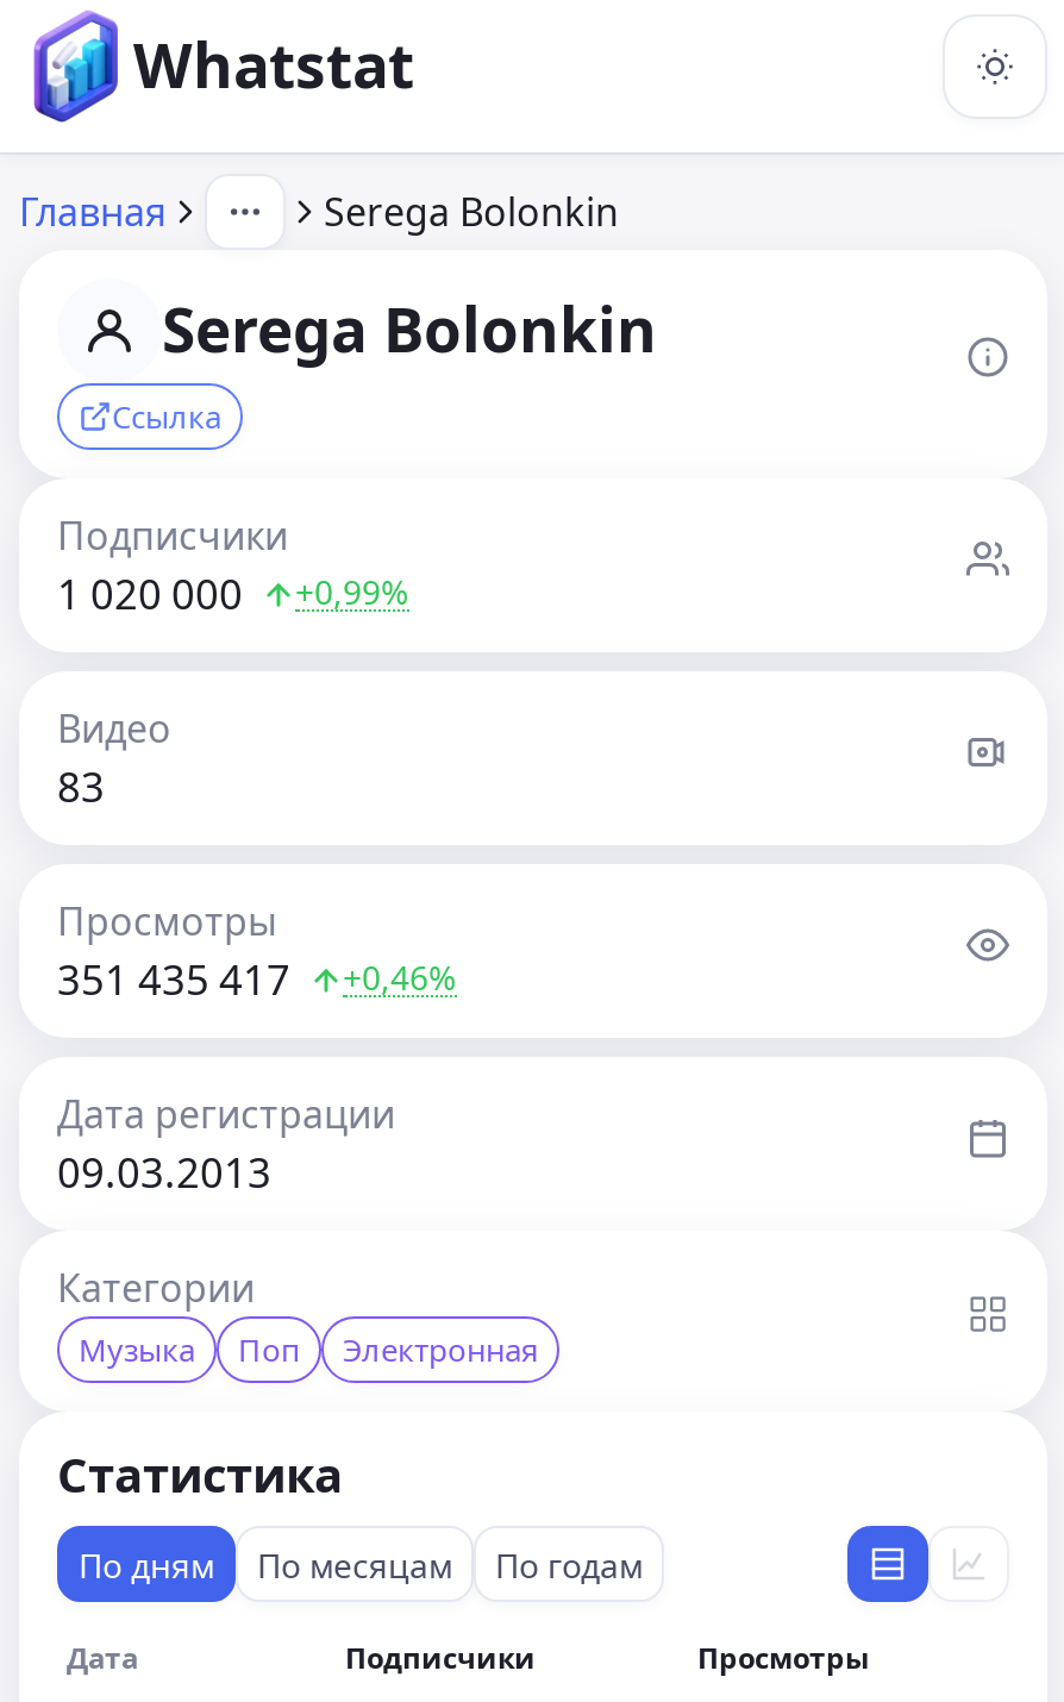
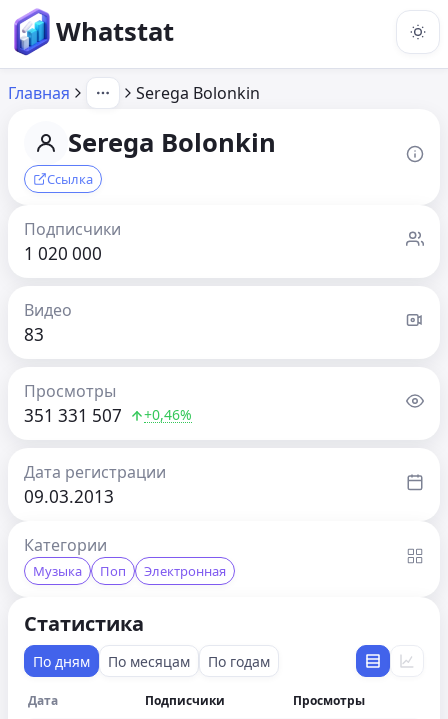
- +0,99%

- 351 435 417 +0,46%
+ 351 331 507 +0,46%
